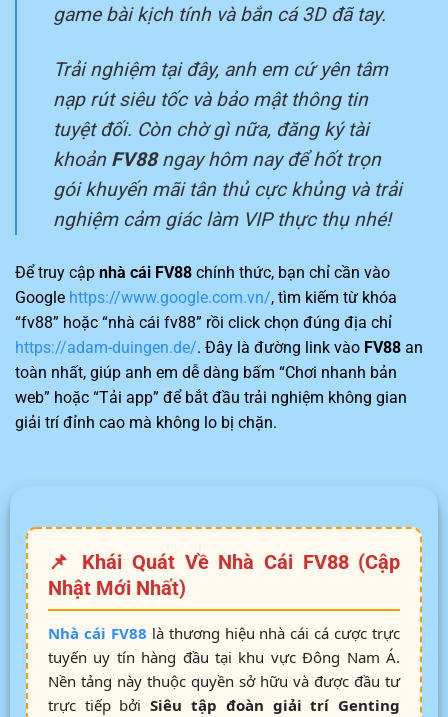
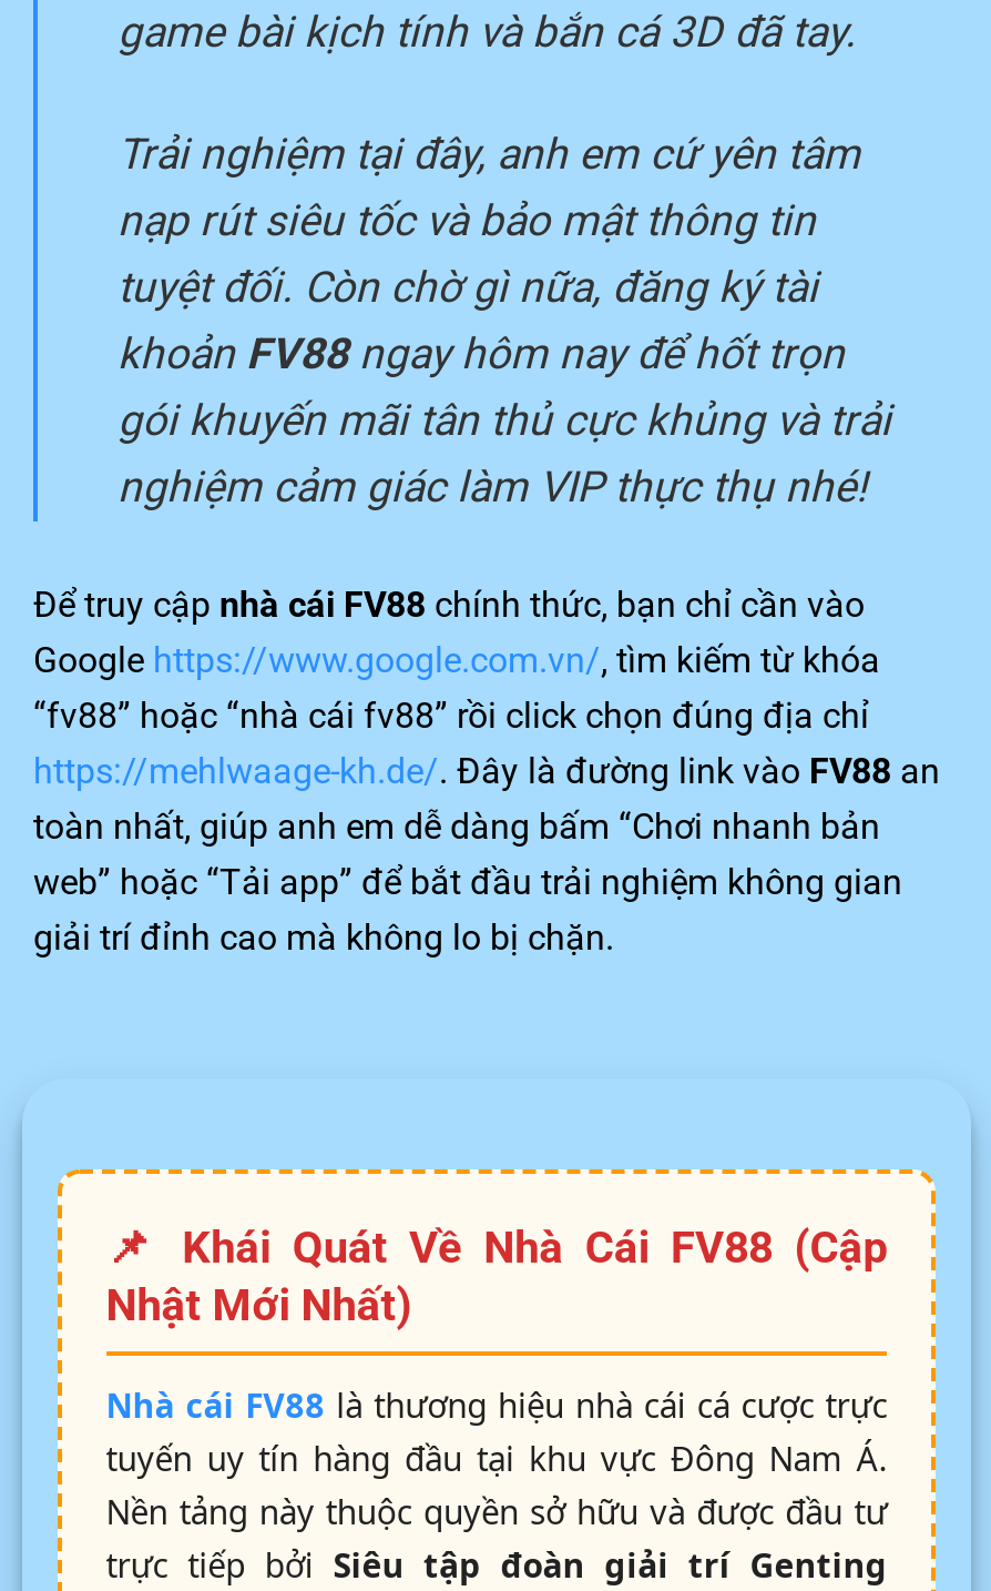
- https://adam-duingen.de/. Đây là đường link vào FV88 an
+ https://mehlwaage-kh.de/. Đây là đường link vào FV88 an
